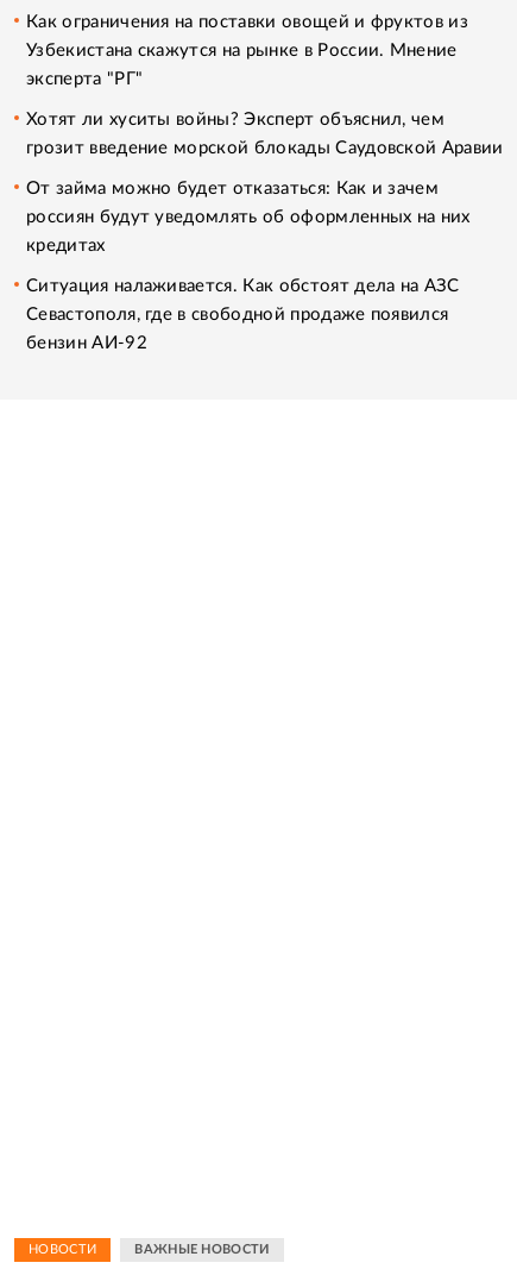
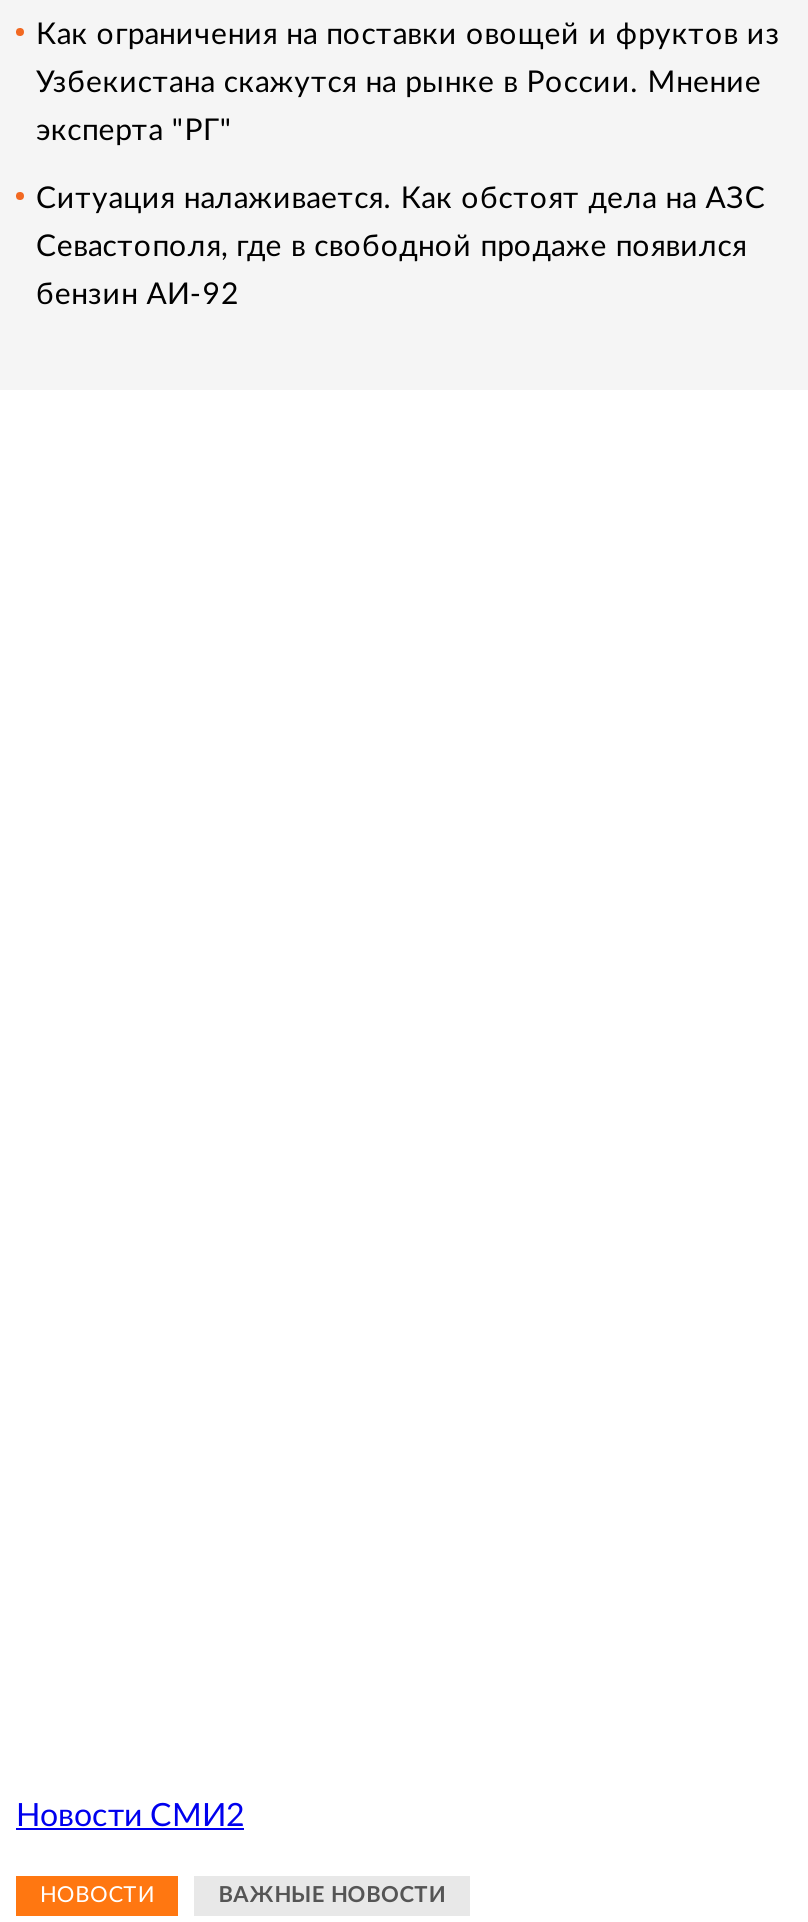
- Хотят ли хуситы войны? Эксперт объяснил, чем
- грозит введение морской блокады Саудовской Аравии
- От займа можно будет отказаться: Как и зачем
- россиян будут уведомлять об оформленных на них
- кредитах

moved up: Ситуация налаживается. Как обстоят дела на АЗС | Севастополя, где в свободной продаже появился | бензин АИ-92

+ Новости СМИ2
